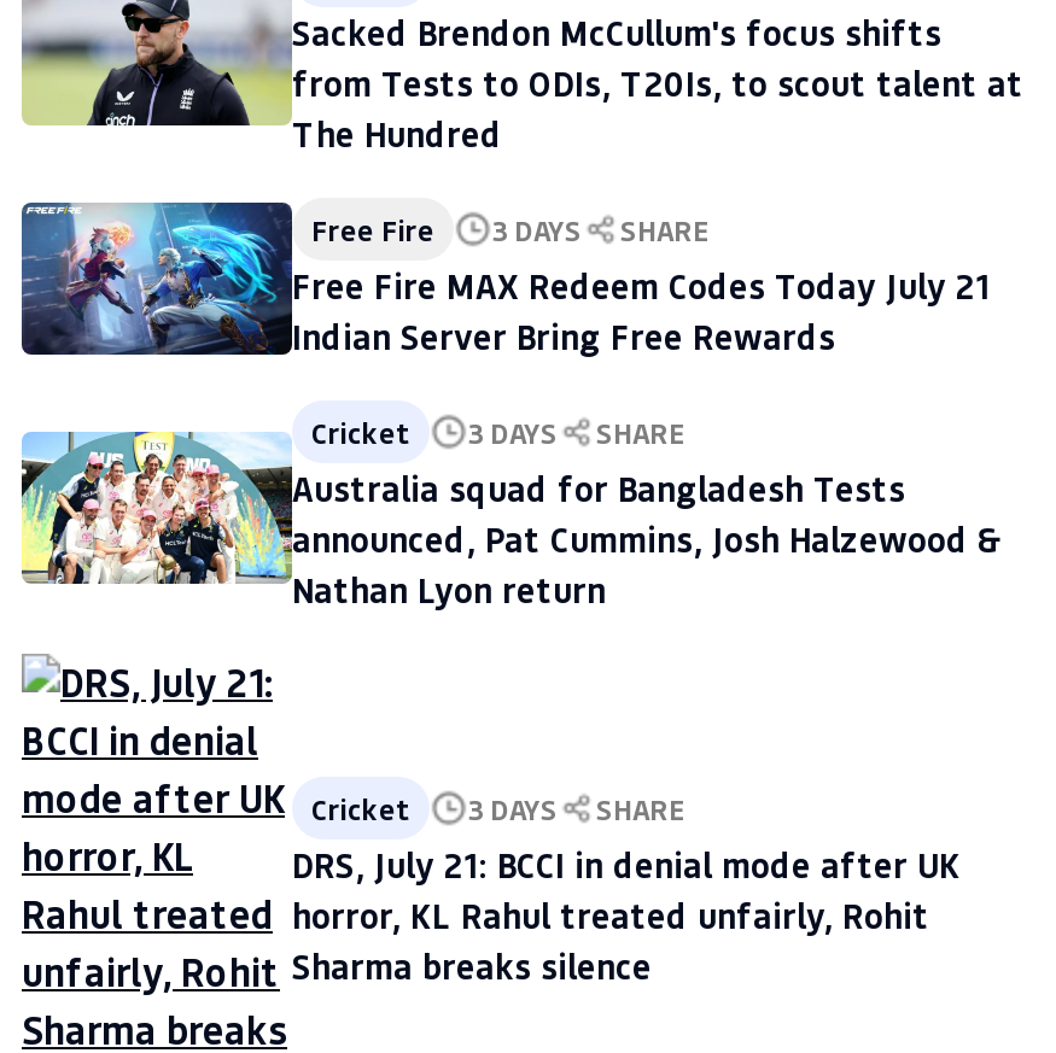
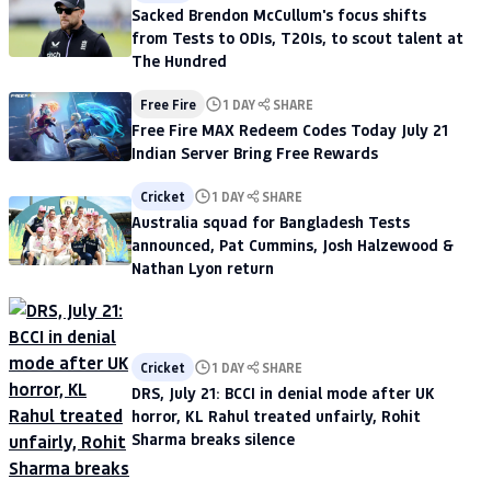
- Free Fire 3 DAYS SHARE
+ Free Fire 1 DAY SHARE

- Cricket 3 DAYS SHARE
+ Cricket 1 DAY SHARE

- Cricket 3 DAYS SHARE
+ Cricket 1 DAY SHARE
